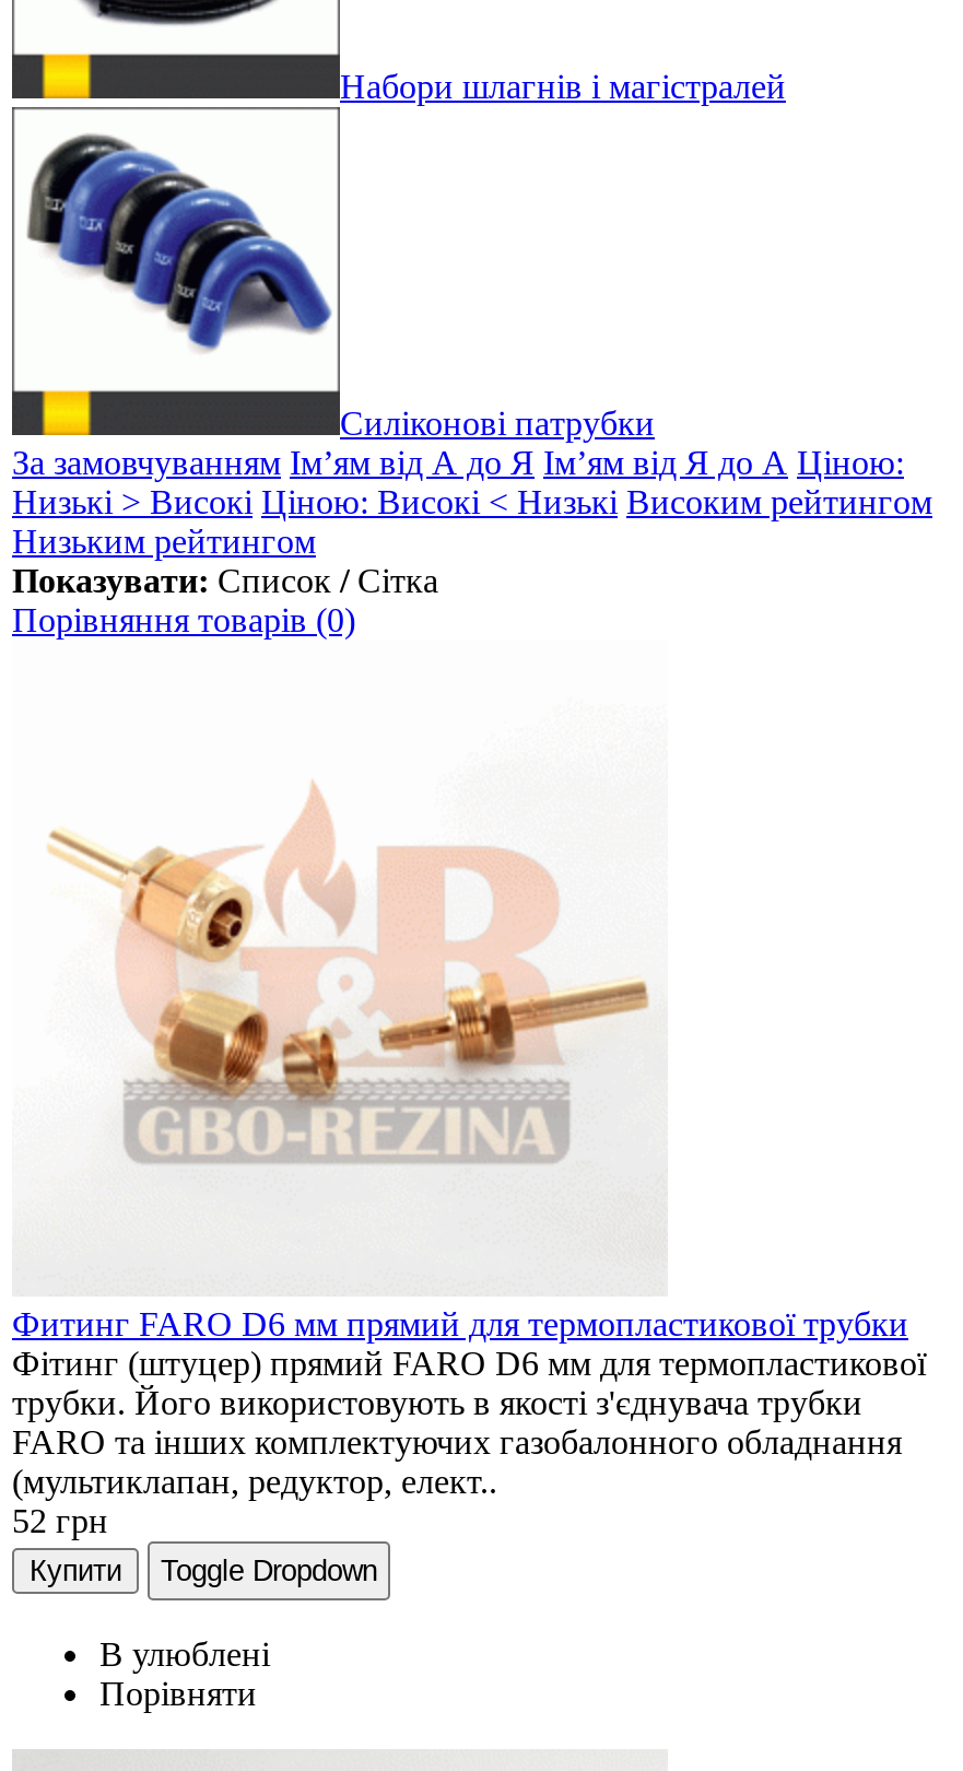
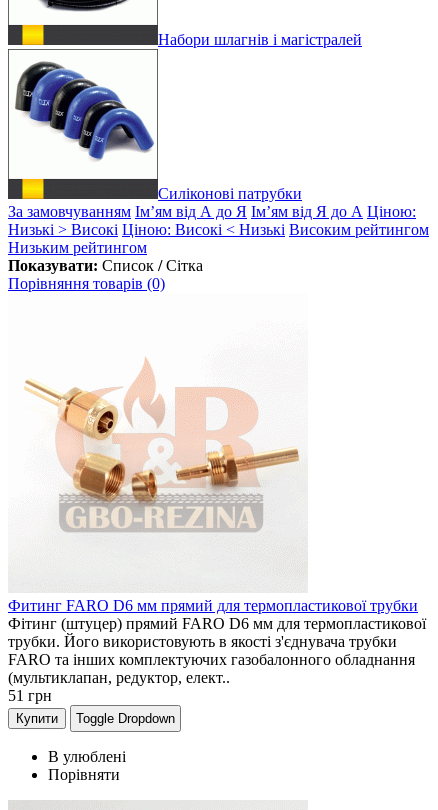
- 52 грн
+ 51 грн
